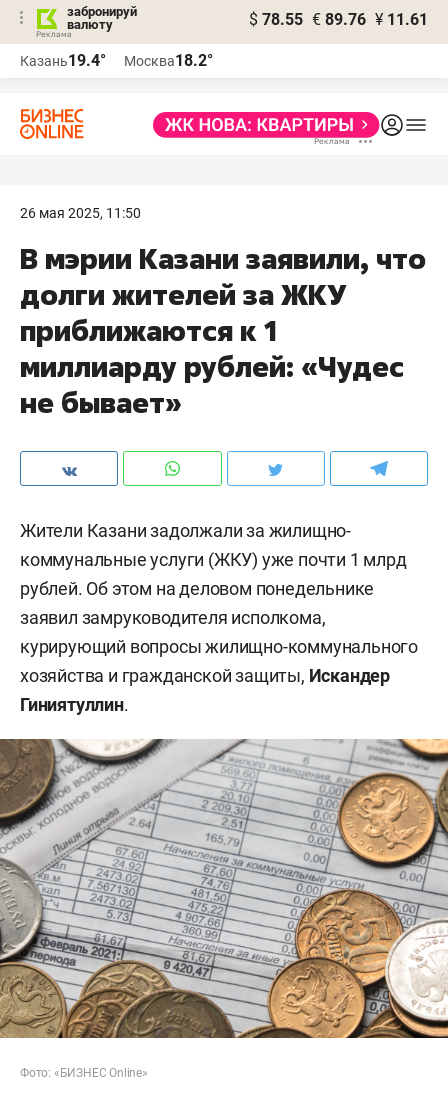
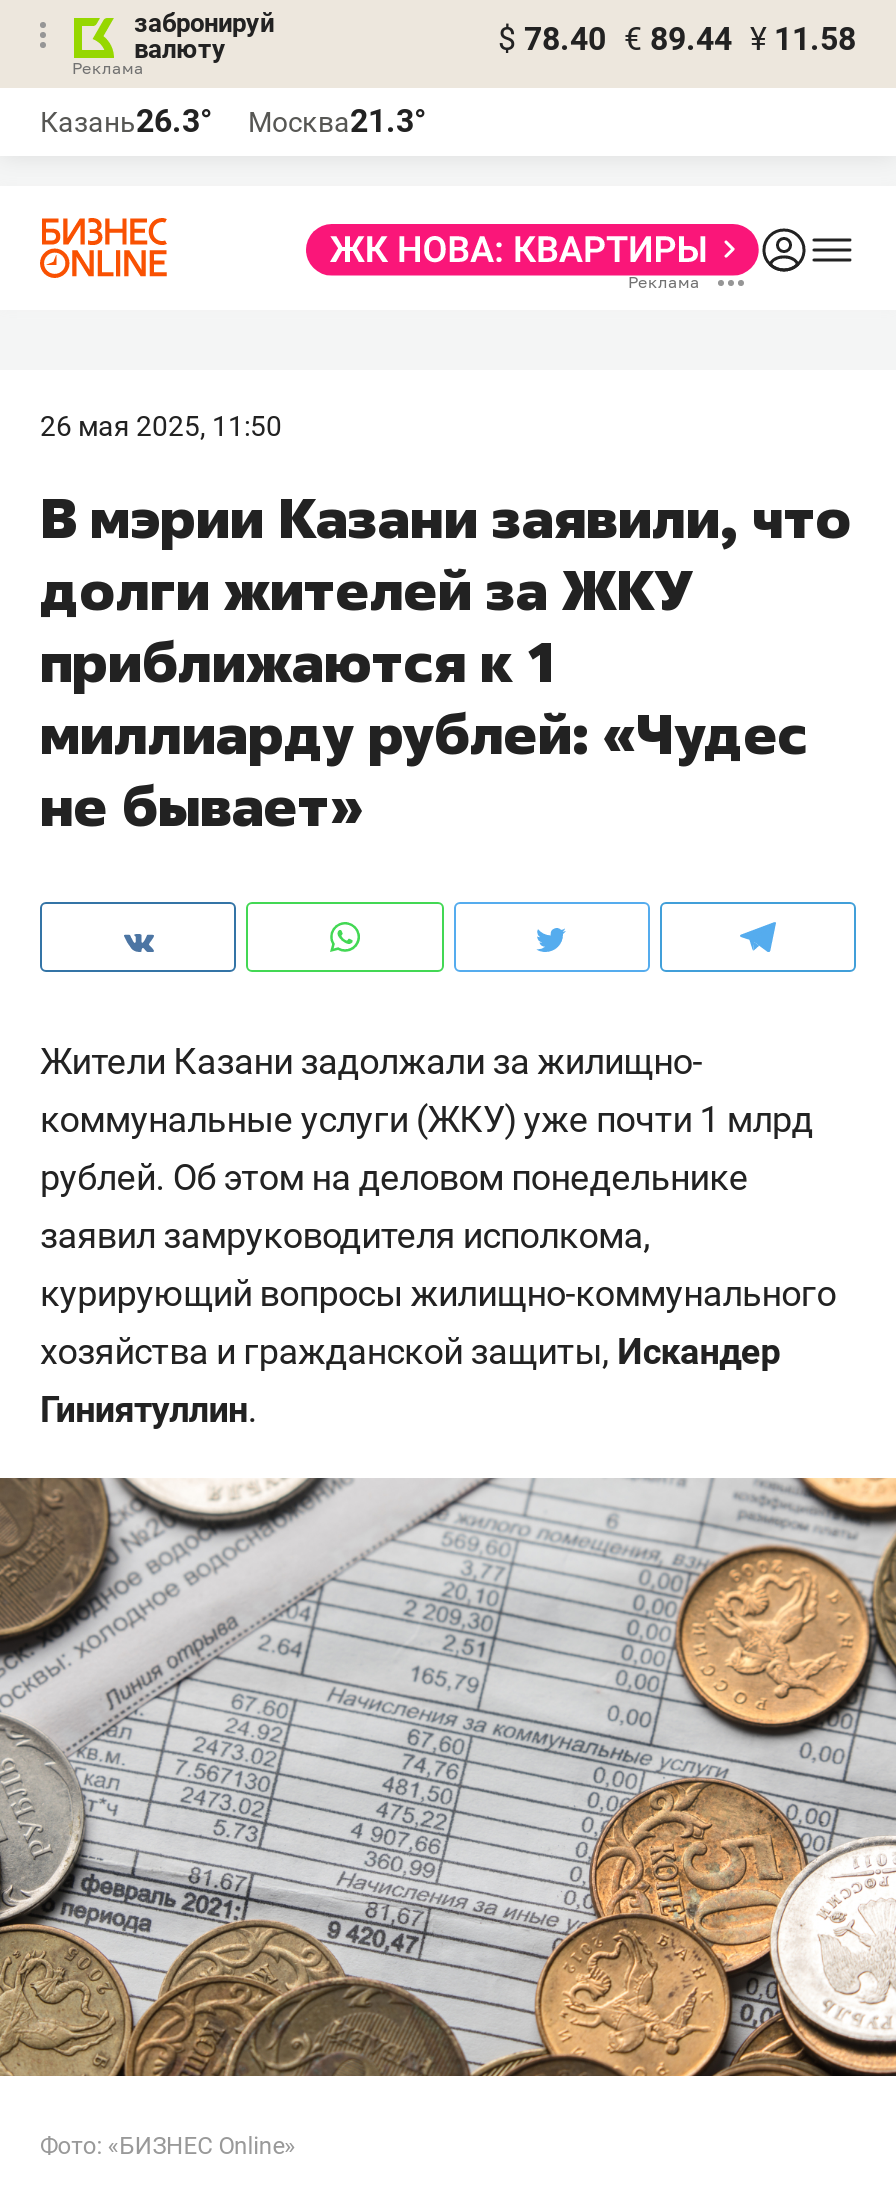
- $ 78.55 € 89.76 ¥ 11.61
+ $ 78.40 € 89.44 ¥ 11.58

- Казань19.4°
+ Казань26.3°

- Москва18.2°
+ Москва21.3°
